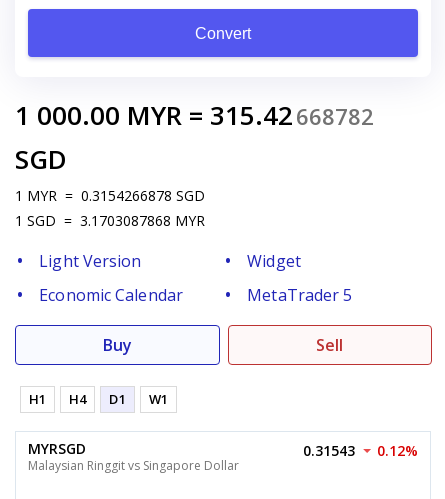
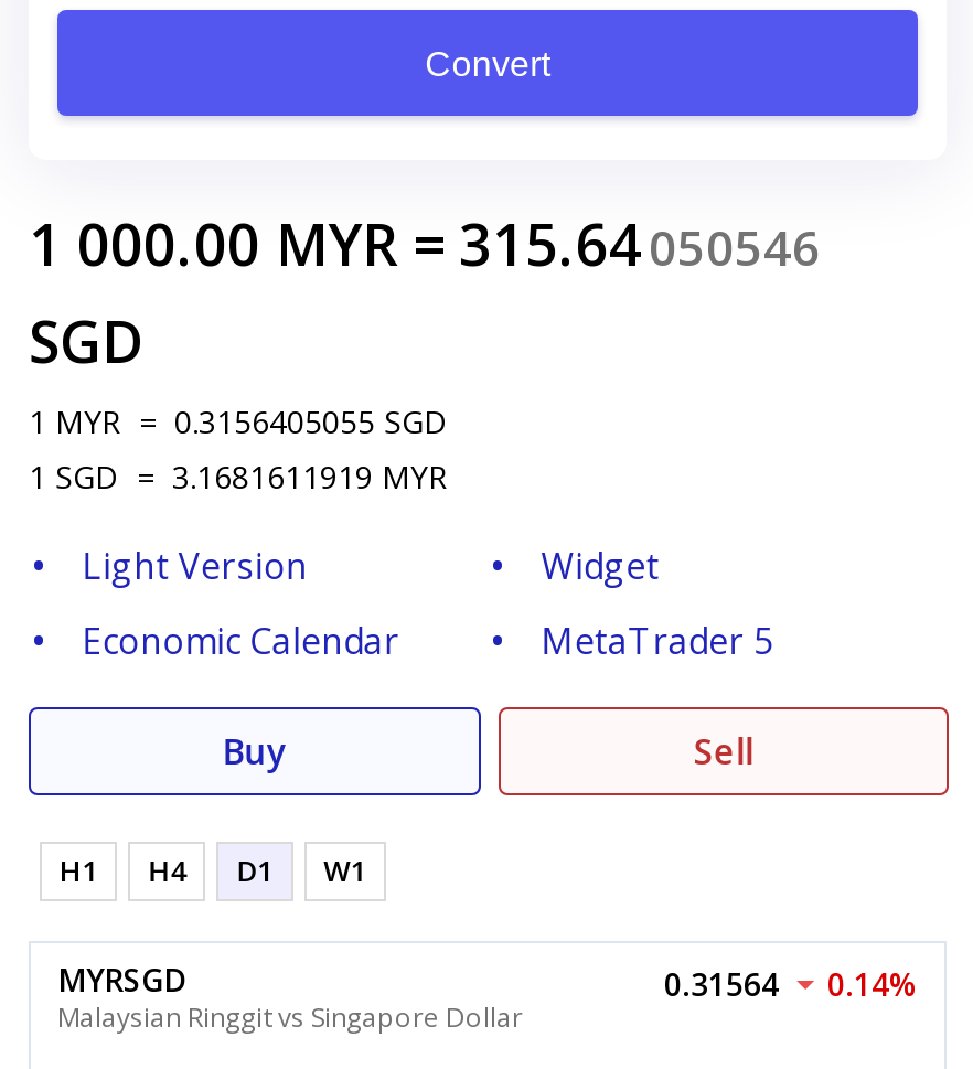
- 1 000.00 MYR = 315.42 668782
+ 1 000.00 MYR = 315.64 050546

- 1 MYR = 0.3154266878 SGD
+ 1 MYR = 0.3156405055 SGD

- 1 SGD = 3.1703087868 MYR
+ 1 SGD = 3.1681611919 MYR

- 0.31543
+ 0.31564

- 0.12%
+ 0.14%
